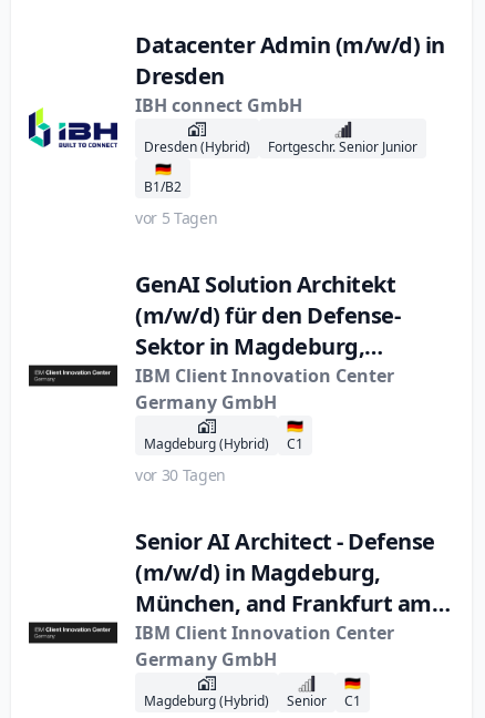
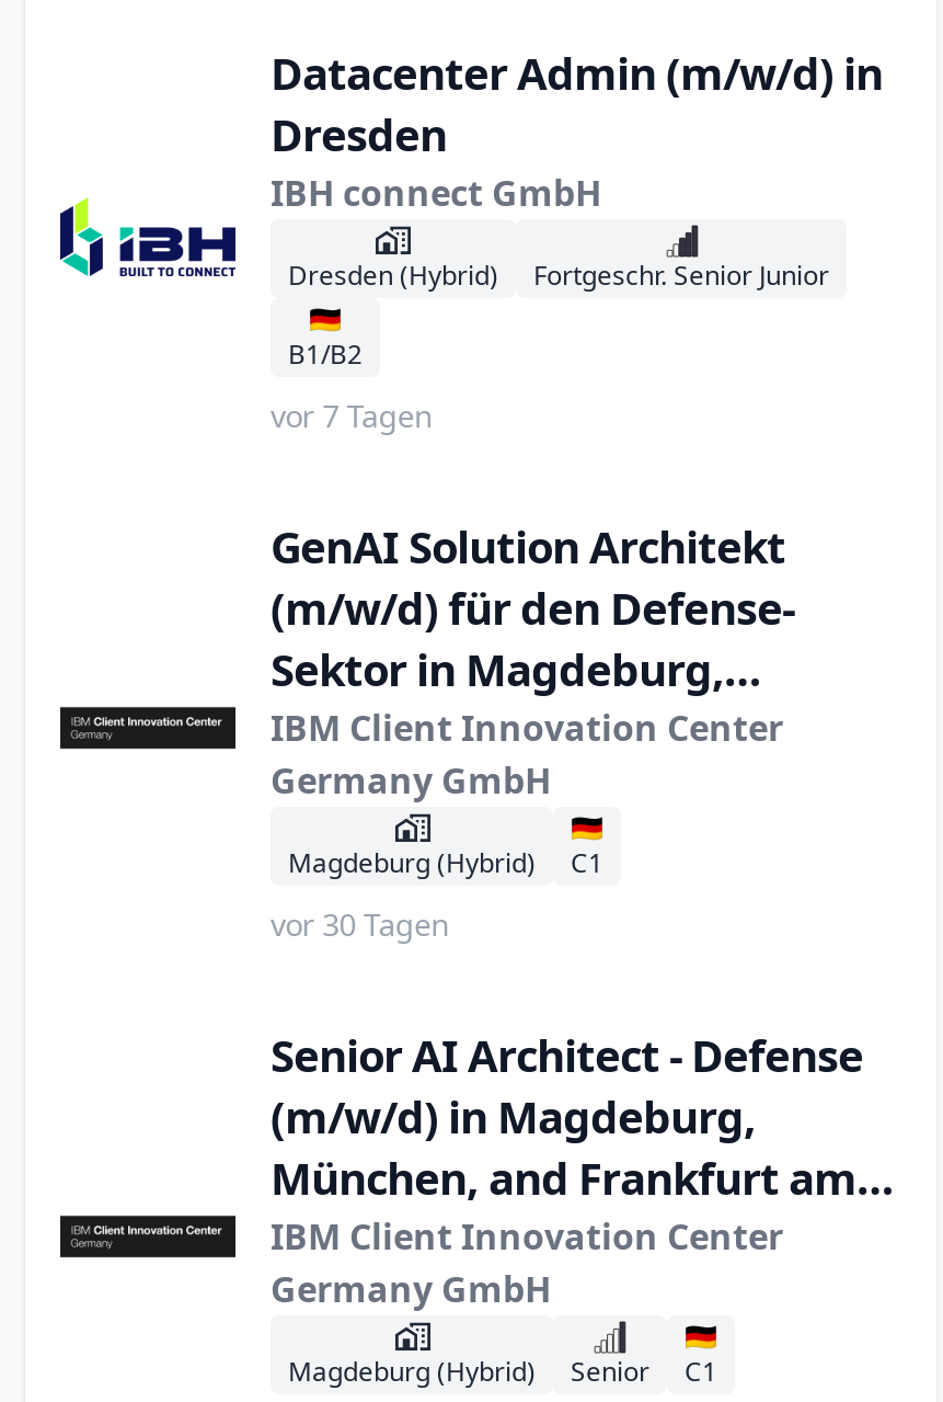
- vor 5 Tagen
+ vor 7 Tagen
